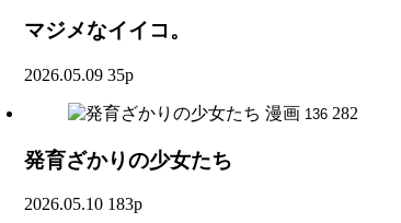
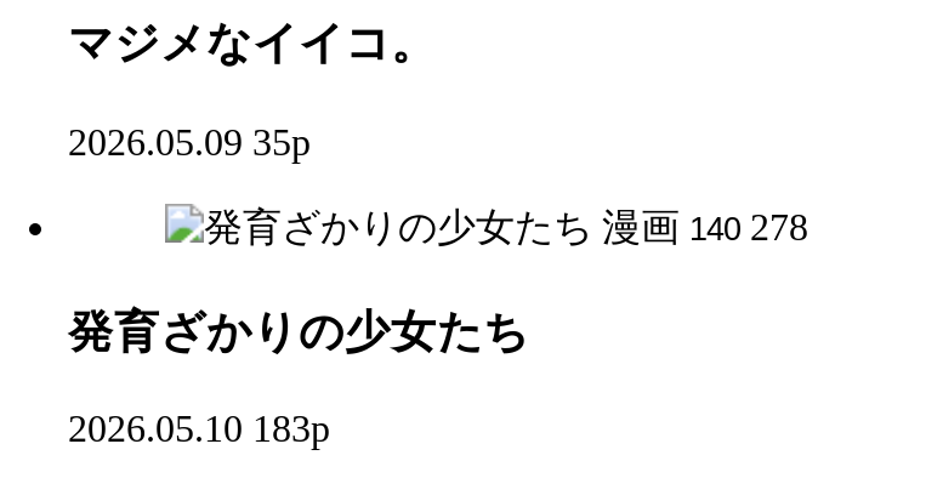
- 漫画 136 282
+ 漫画 140 278
